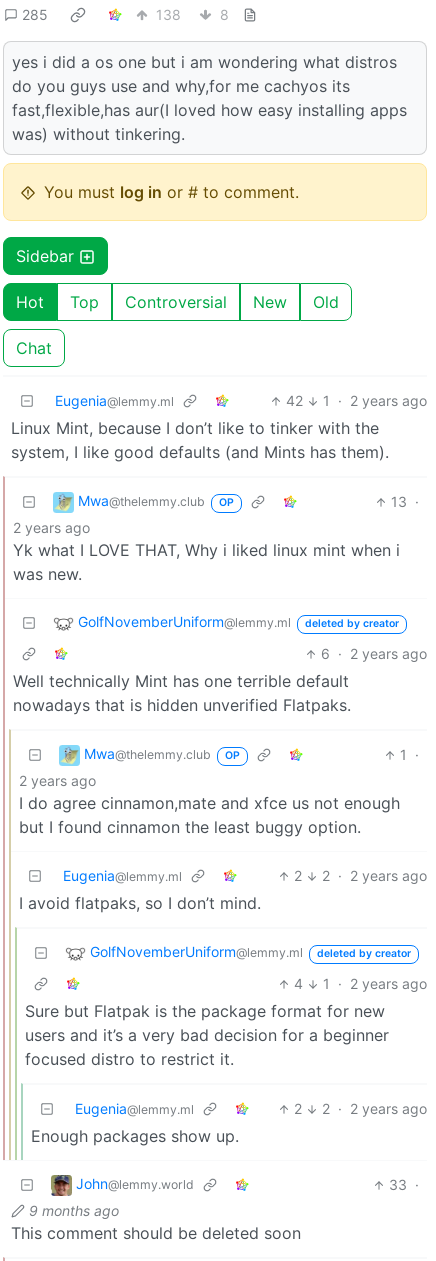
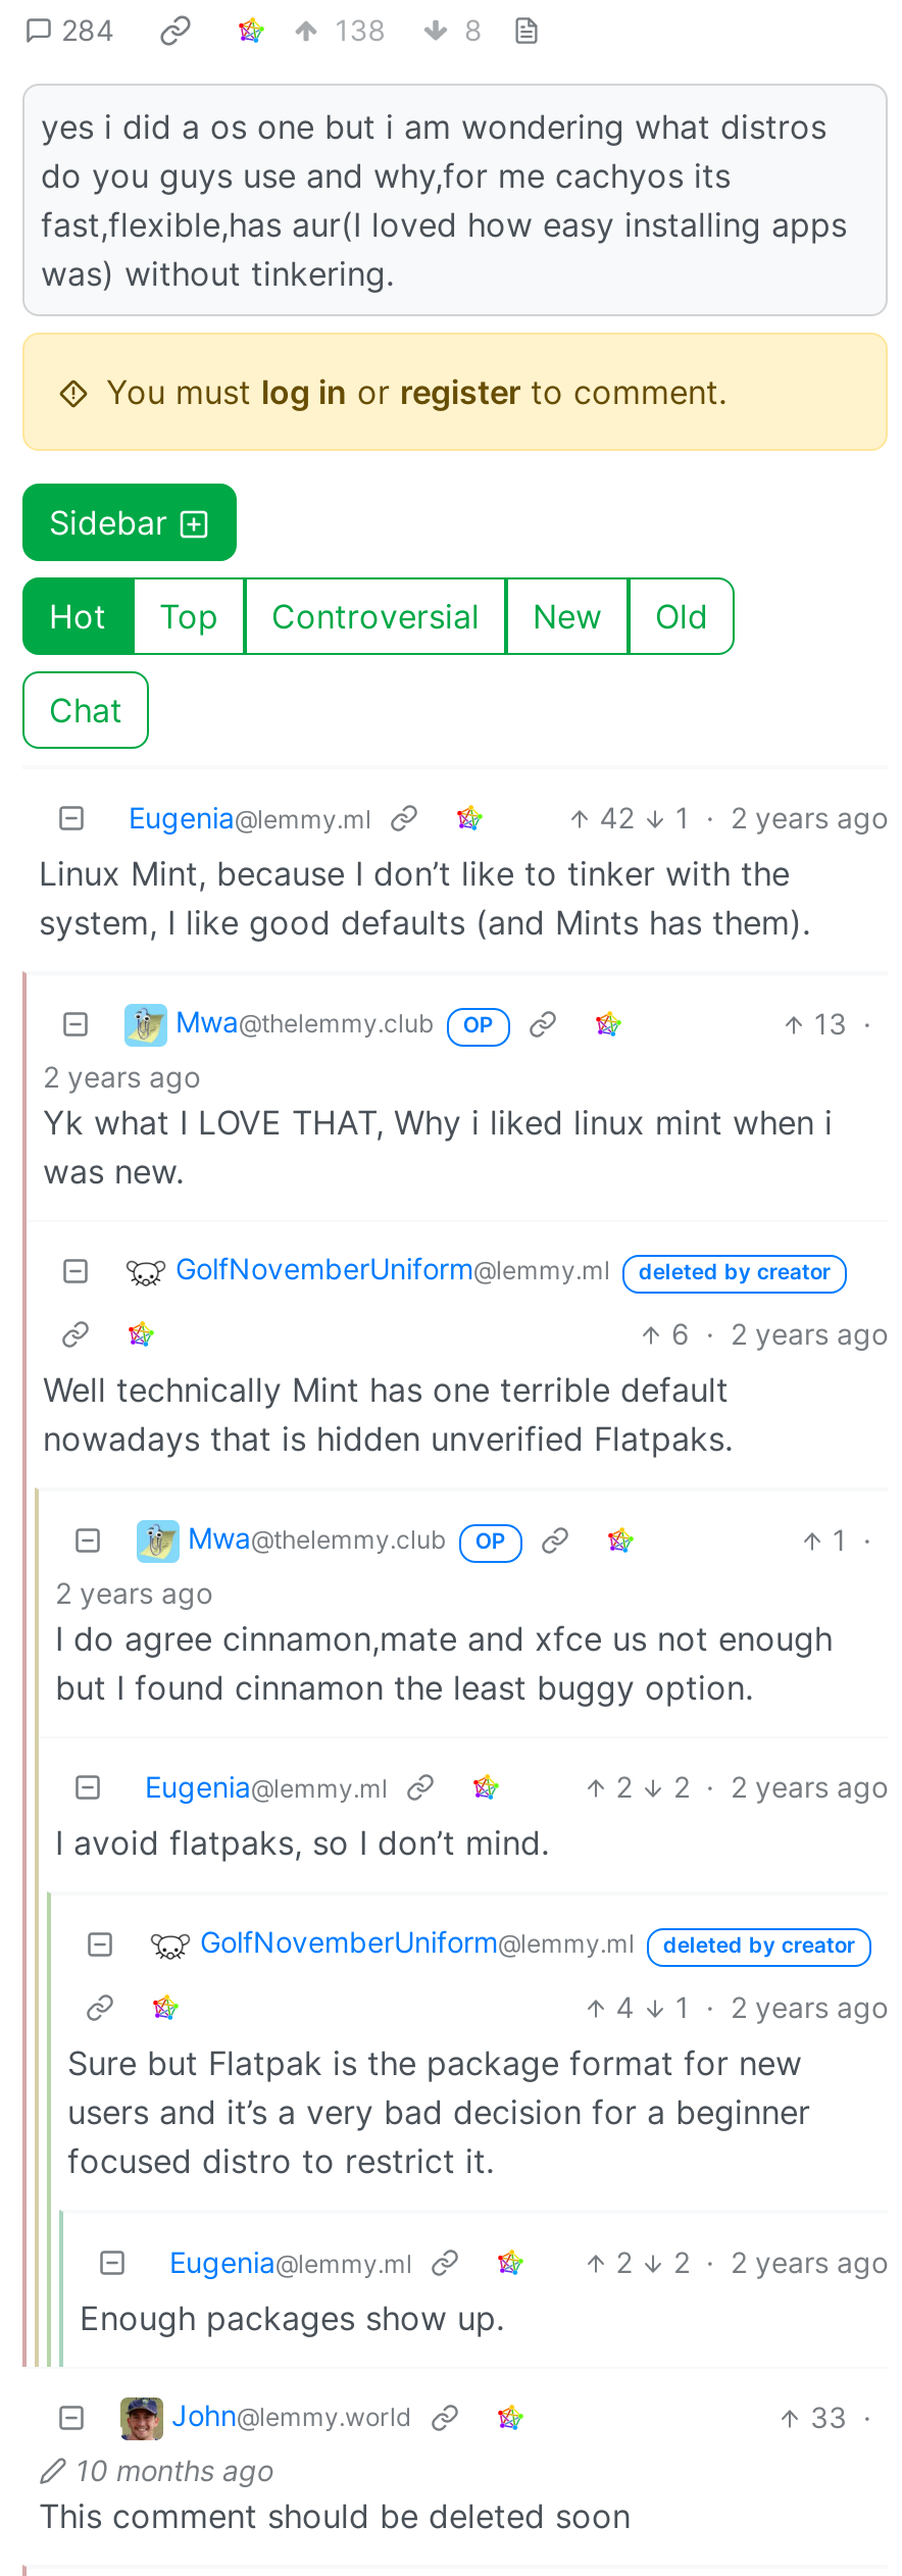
- 285
+ 284

- You must log in or # to comment.
+ You must log in or register to comment.

- 9 months ago
+ 10 months ago
